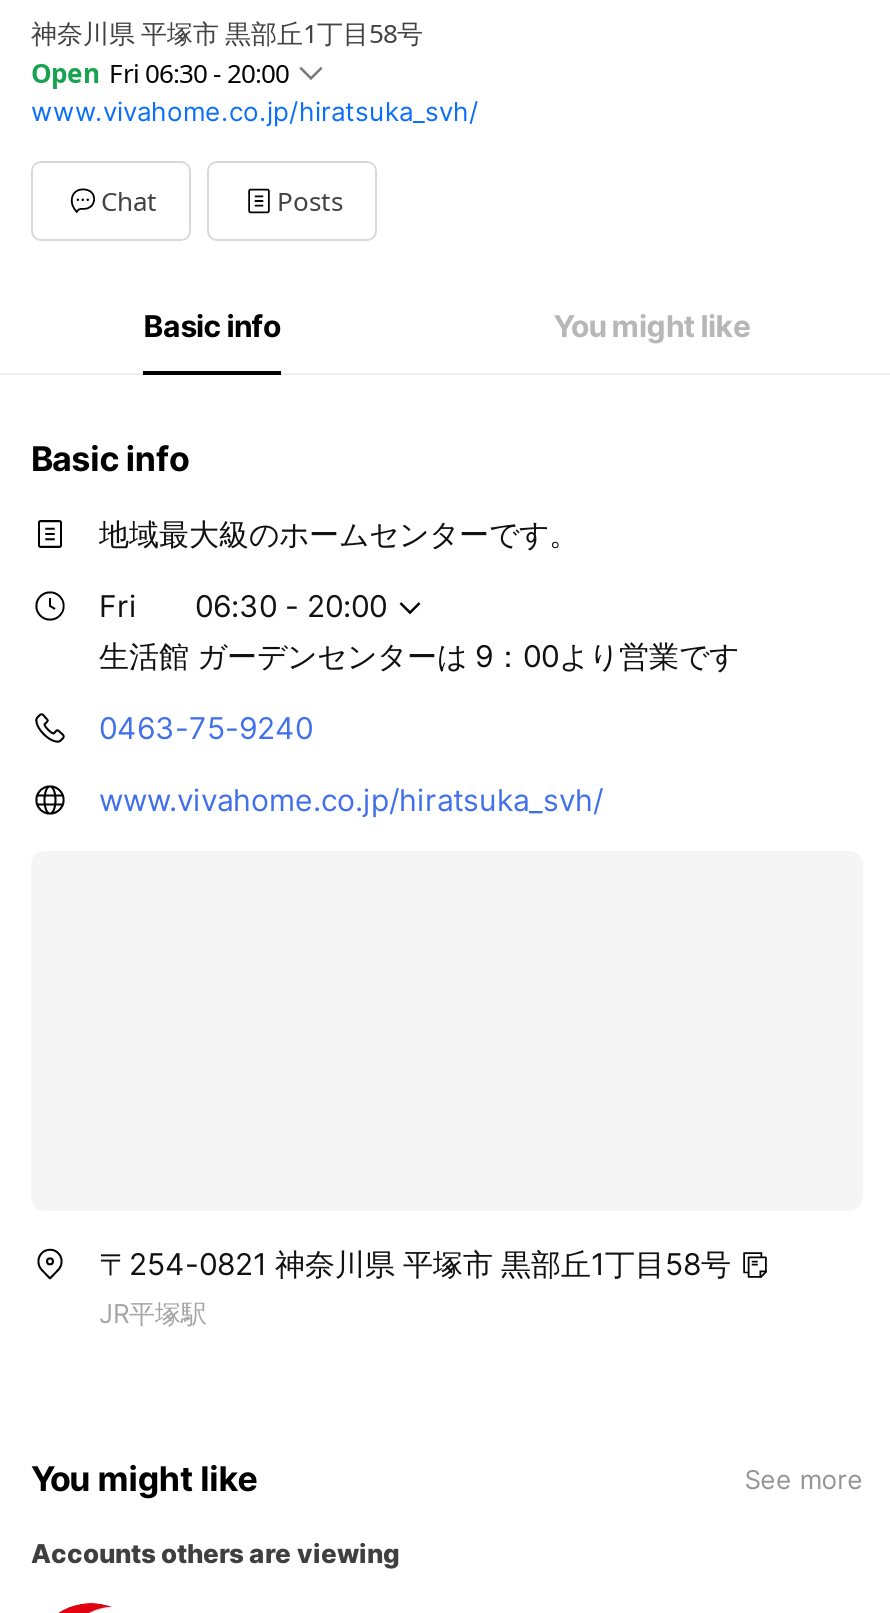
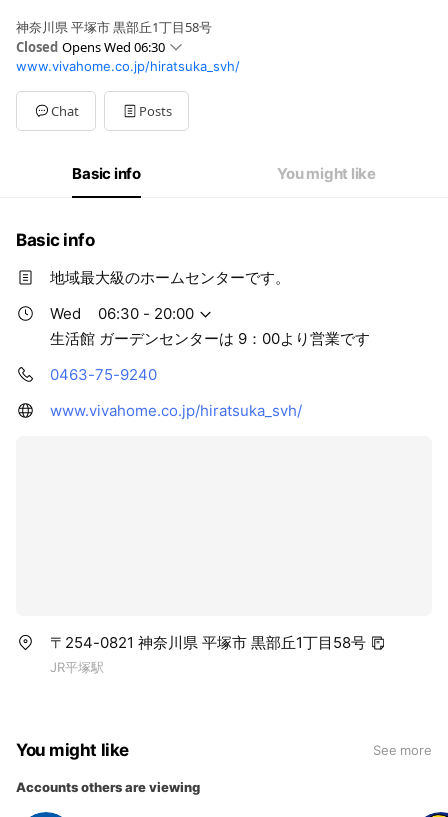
- Open Fri 06:30 - 20:00
+ Closed Opens Wed 06:30

- Fri
+ Wed
